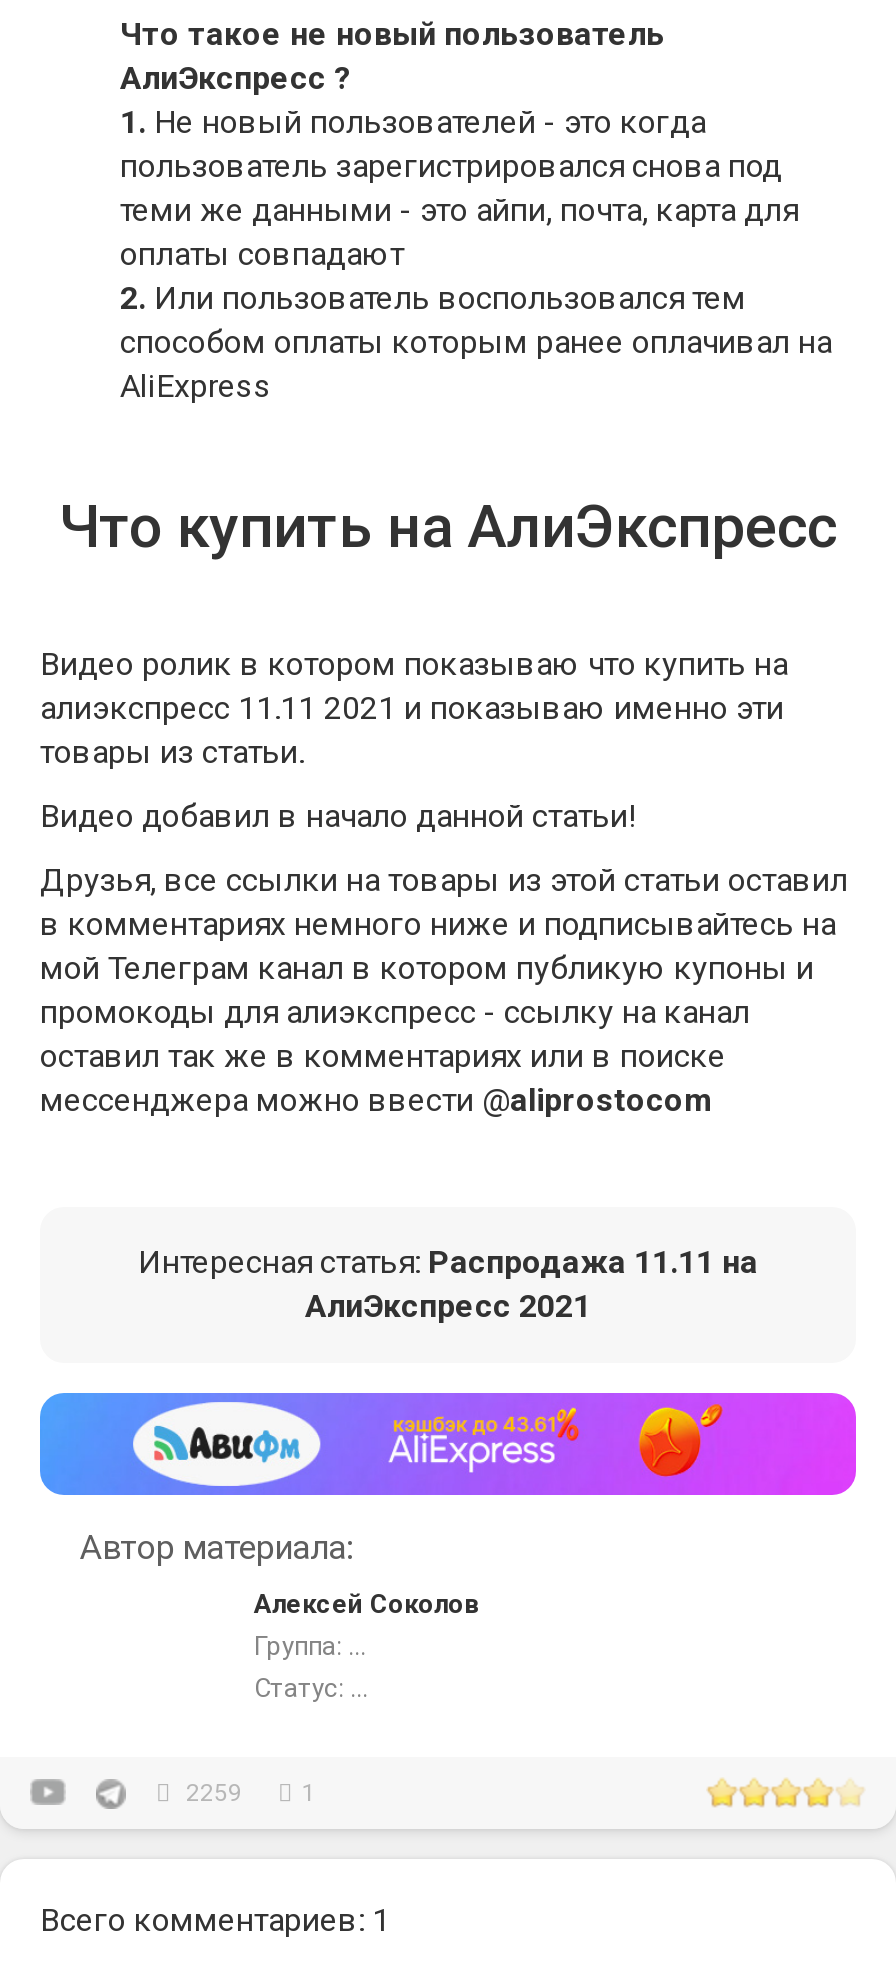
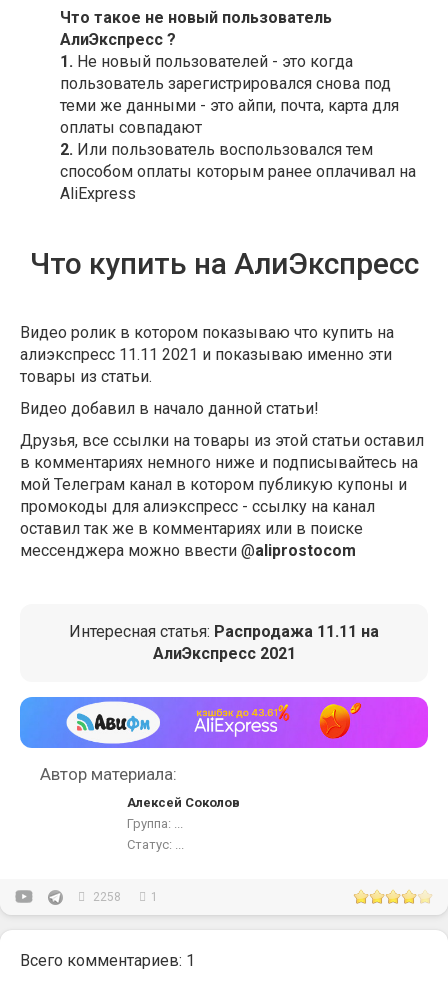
- 2259 1
+ 2258 1
